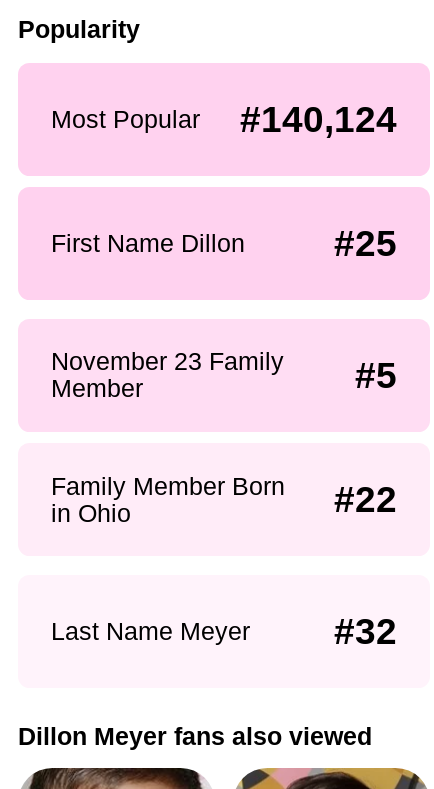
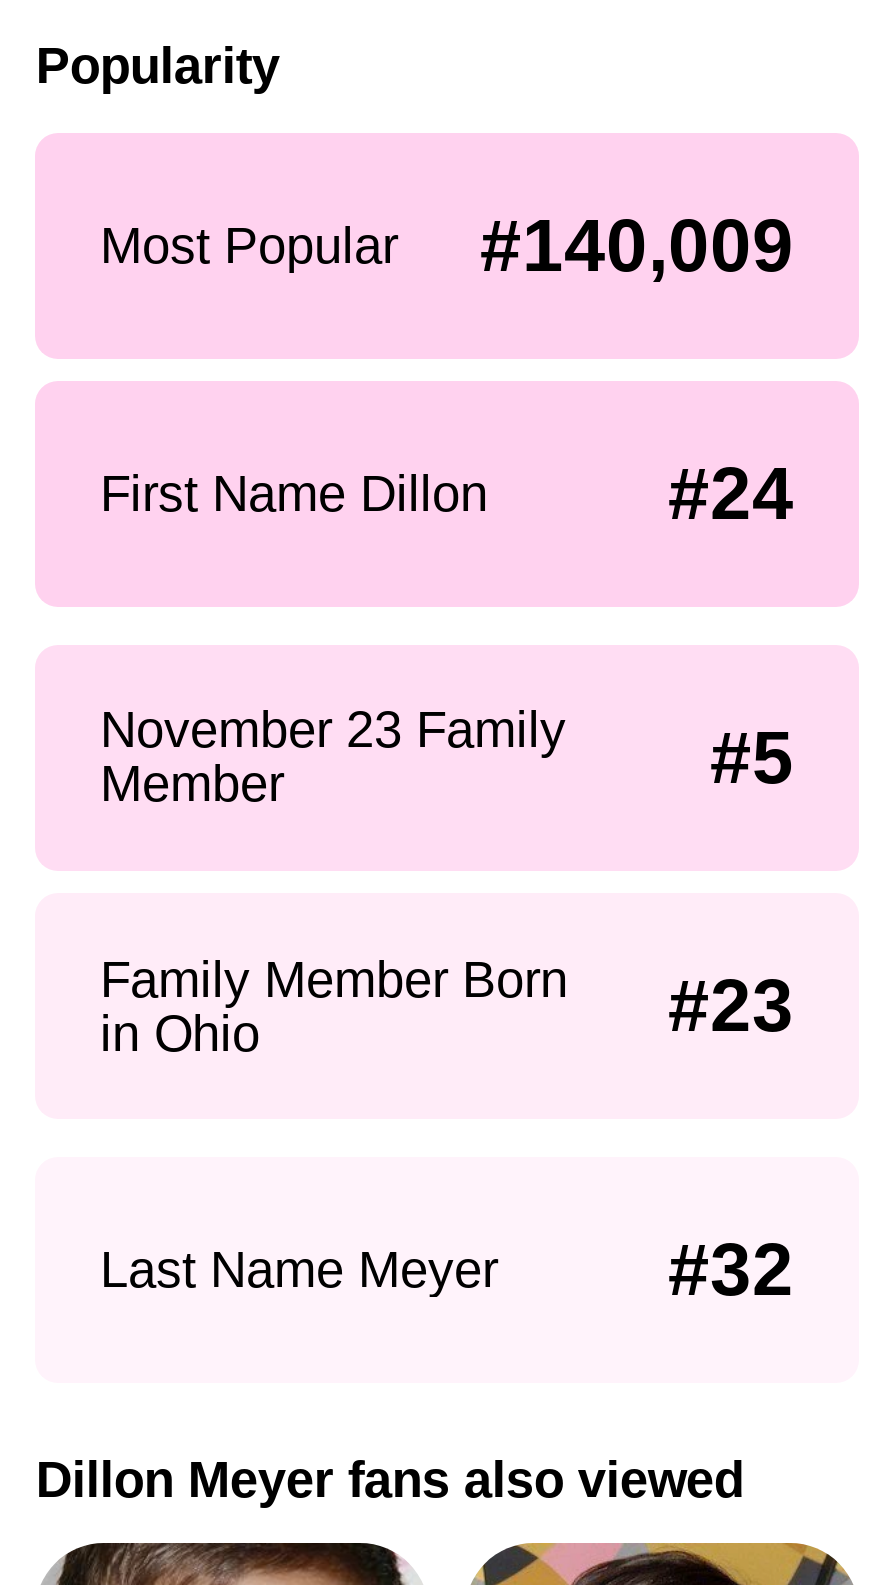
- Most Popular #140,124
+ Most Popular #140,009

- #25
+ #24

- Family Member Born #22
+ Family Member Born #23
